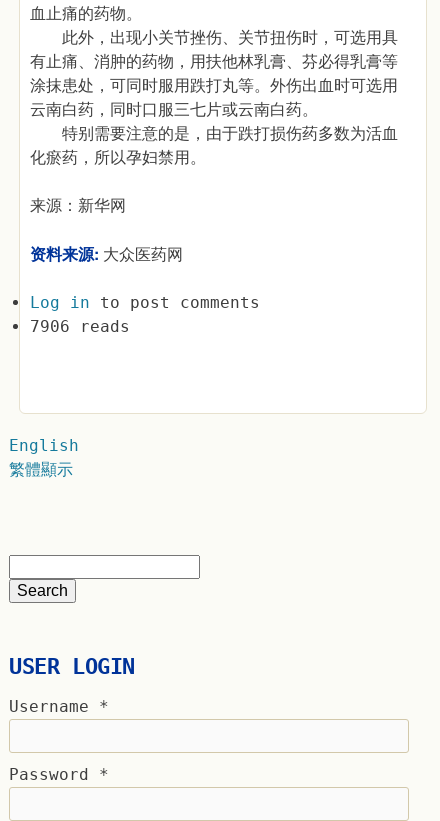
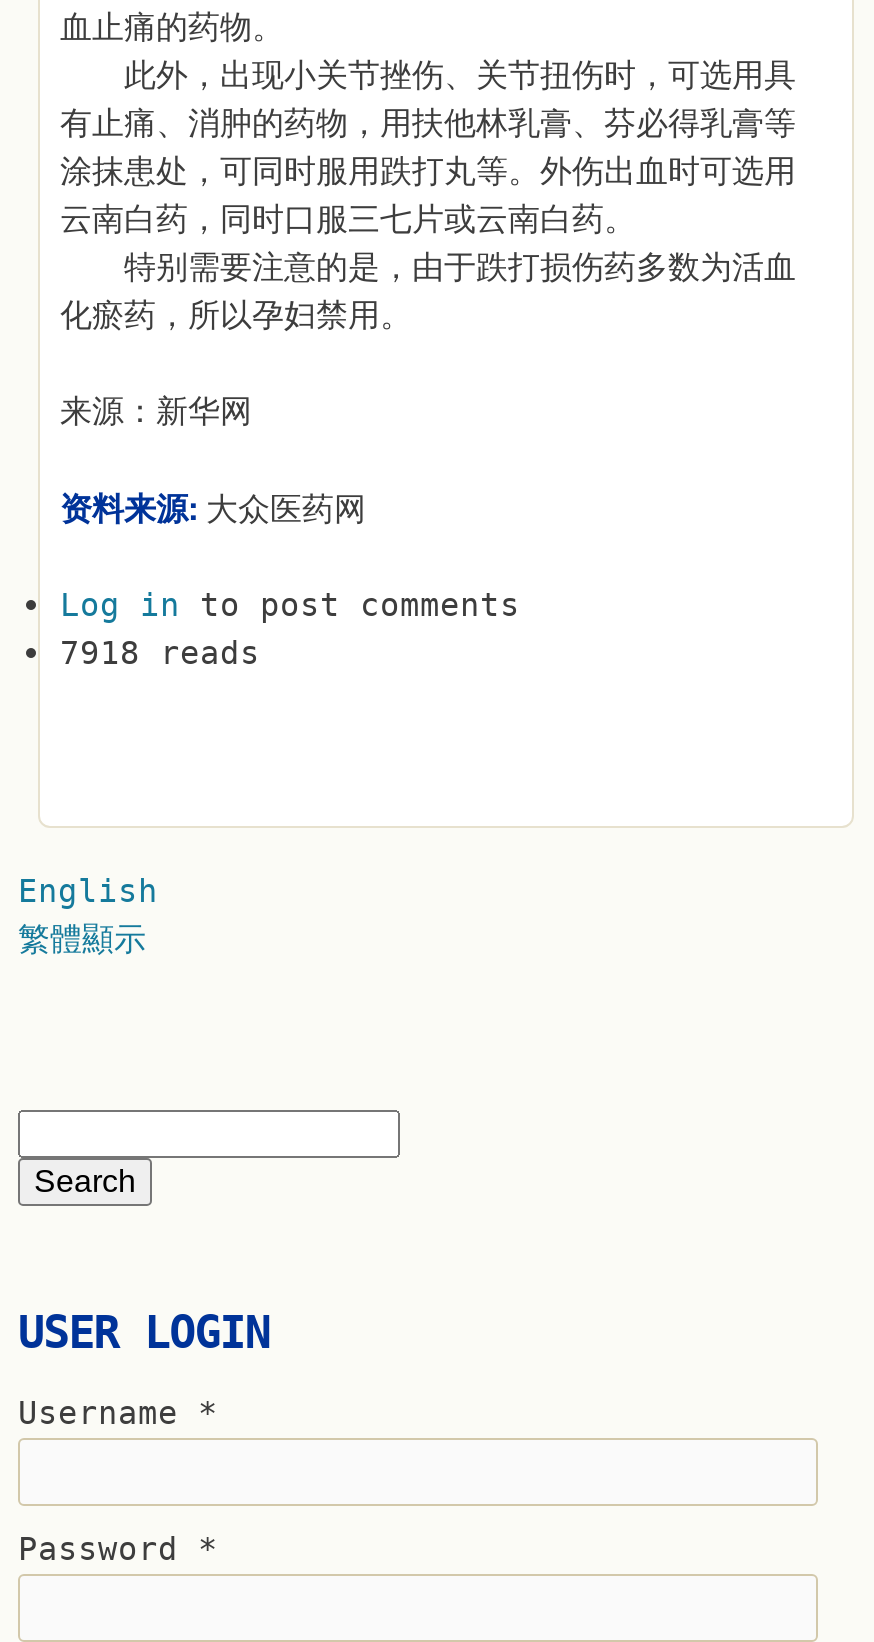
- 7906 reads
+ 7918 reads
